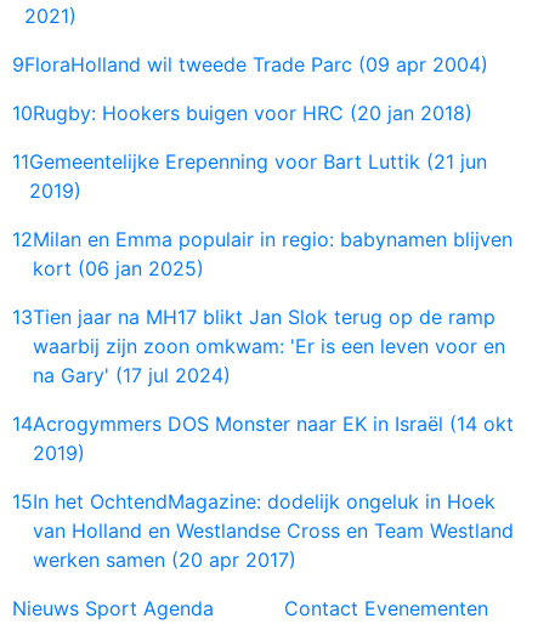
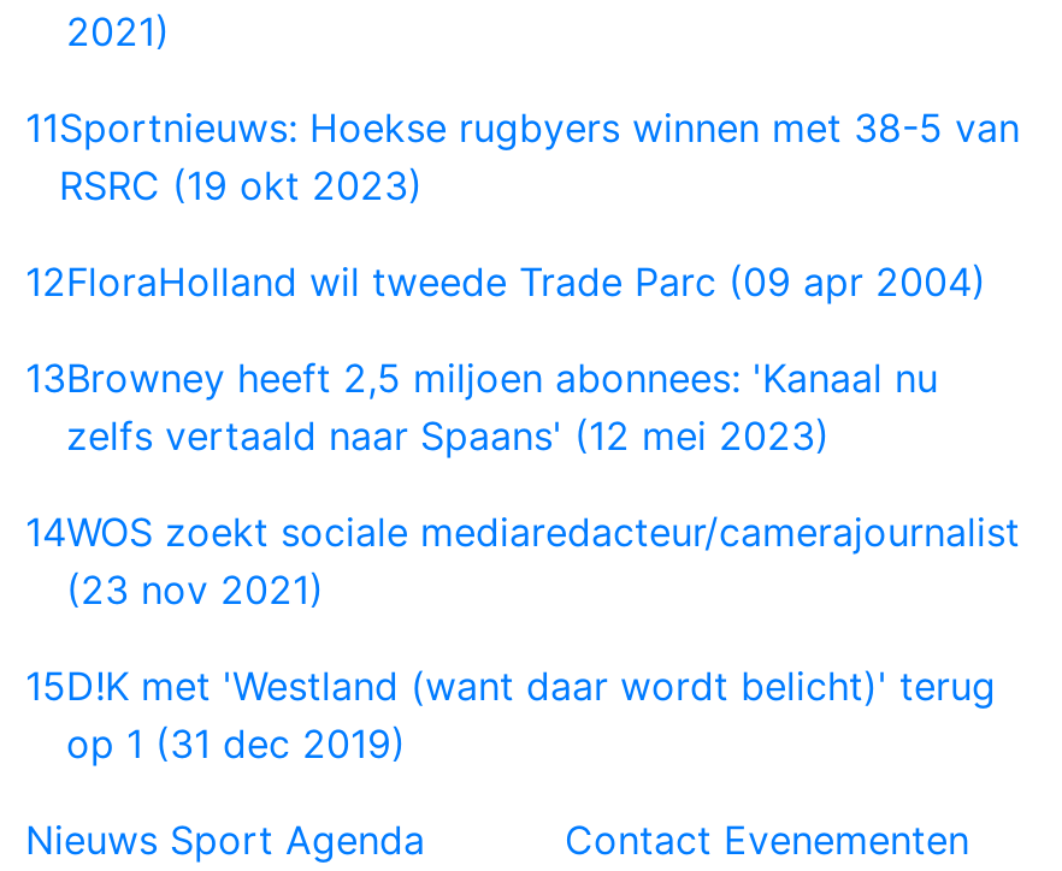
- 9FloraHolland wil tweede Trade Parc (09 apr 2004)
- 10Rugby: Hookers buigen voor HRC (20 jan 2018)
- 11Gemeentelijke Erepenning voor Bart Luttik (21 jun
- 2019)
- 12Milan en Emma populair in regio: babynamen blijven
- kort (06 jan 2025)
- 13Tien jaar na MH17 blikt Jan Slok terug op de ramp
- waarbij zijn zoon omkwam: 'Er is een leven voor en
- na Gary' (17 jul 2024)
- 14Acrogymmers DOS Monster naar EK in Israël (14 okt
- 2019)
- 15In het OchtendMagazine: dodelijk ongeluk in Hoek
- van Holland en Westlandse Cross en Team Westland
- werken samen (20 apr 2017)
+ 11Sportnieuws: Hoekse rugbyers winnen met 38-5 van
+ RSRC (19 okt 2023)
+ 12FloraHolland wil tweede Trade Parc (09 apr 2004)
+ 13Browney heeft 2,5 miljoen abonnees: 'Kanaal nu
+ zelfs vertaald naar Spaans' (12 mei 2023)
+ 14WOS zoekt sociale mediaredacteur/camerajournalist
+ (23 nov 2021)
+ 15D!K met 'Westland (want daar wordt belicht)' terug
+ op 1 (31 dec 2019)
